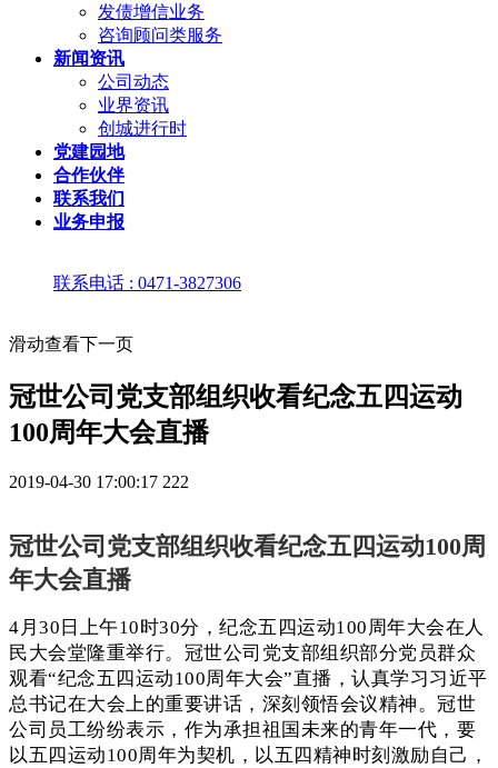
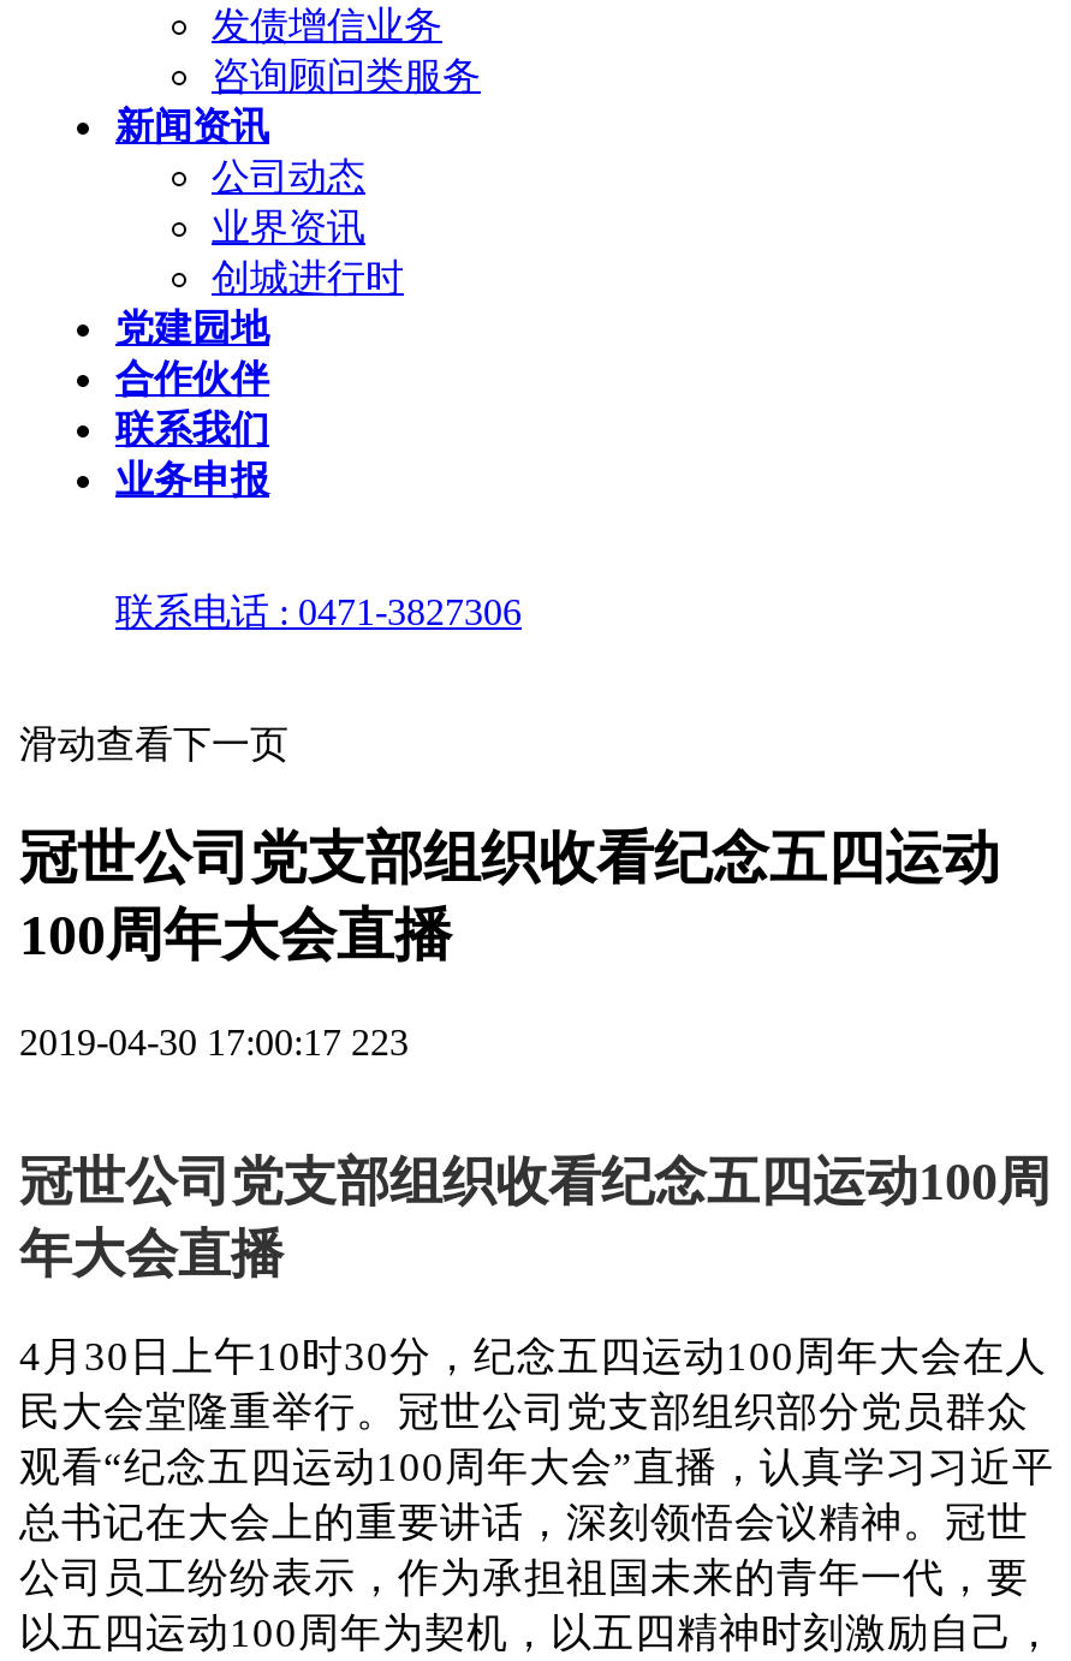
- 2019-04-30 17:00:17 222
+ 2019-04-30 17:00:17 223
